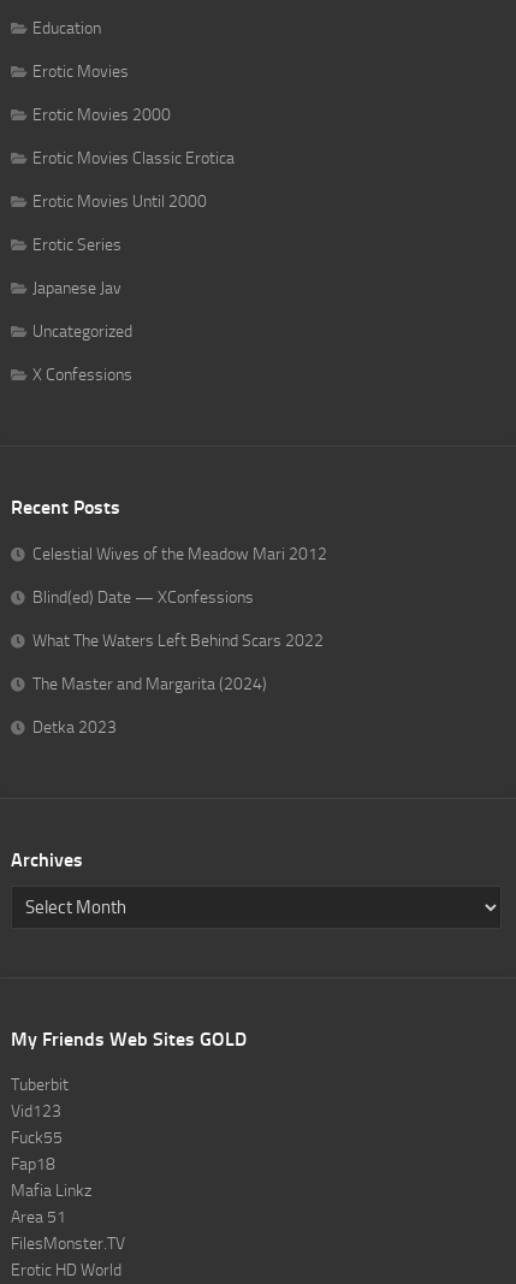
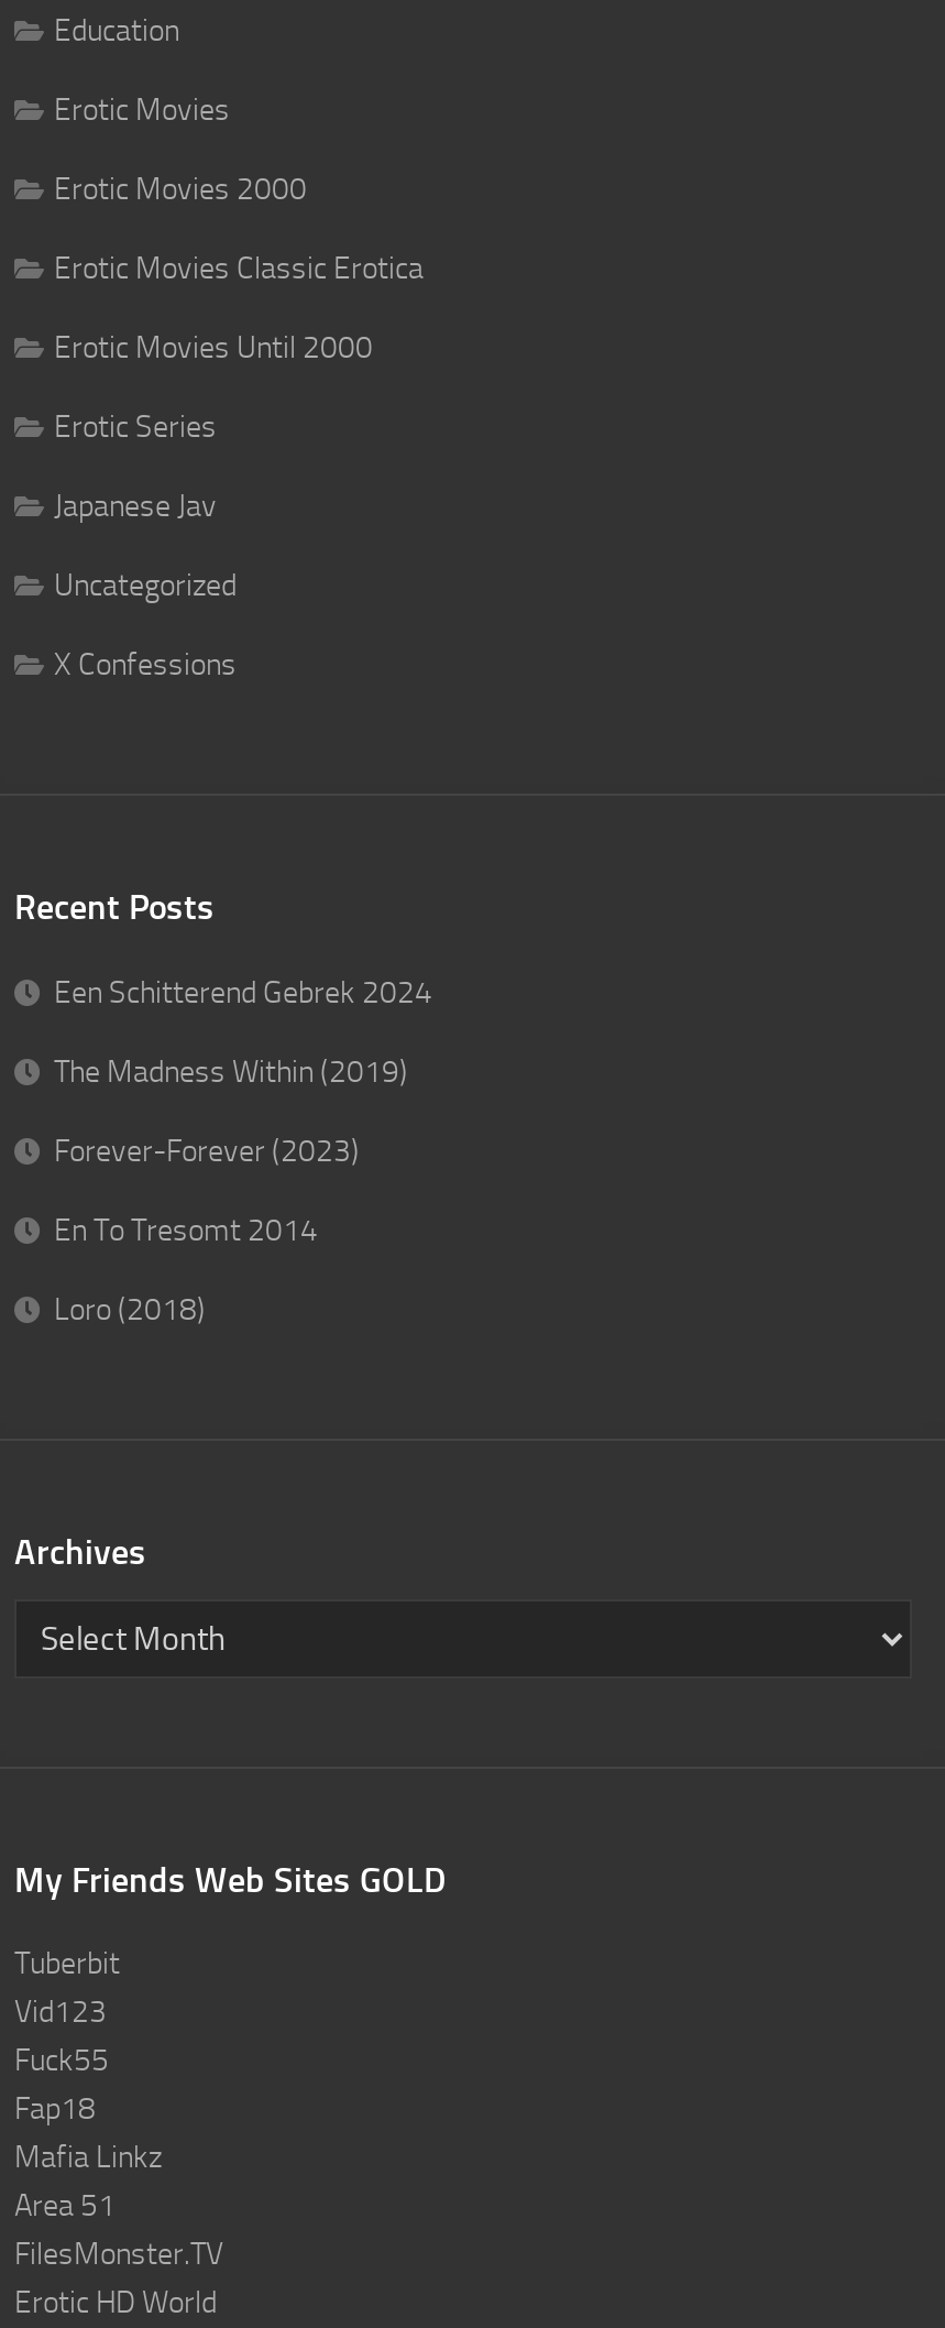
- Celestial Wives of the Meadow Mari 2012
+ Een Schitterend Gebrek 2024

- Blind(ed) Date — XConfessions
+ The Madness Within (2019)

- What The Waters Left Behind Scars 2022
+ Forever-Forever (2023)

- The Master and Margarita (2024)
+ En To Tresomt 2014

- Detka 2023
+ Loro (2018)
